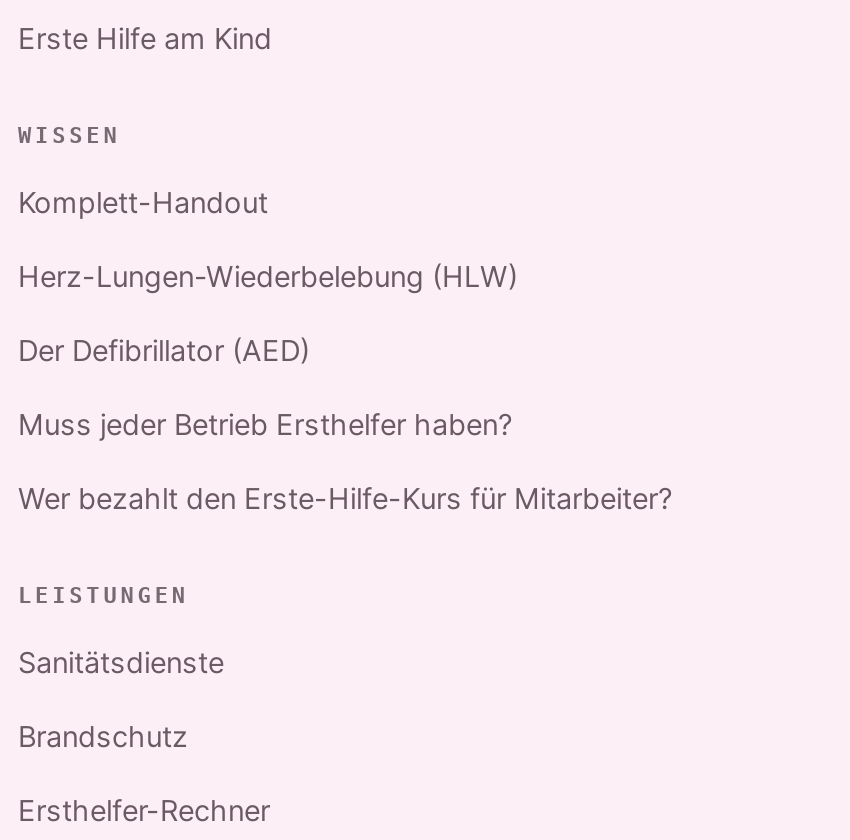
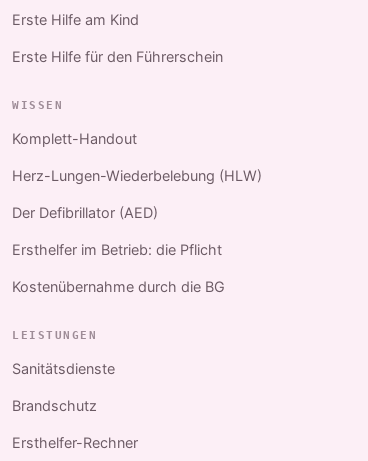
+ Erste Hilfe für den Führerschein

- Muss jeder Betrieb Ersthelfer haben?
+ Ersthelfer im Betrieb: die Pflicht

- Wer bezahlt den Erste-Hilfe-Kurs für Mitarbeiter?
+ Kostenübernahme durch die BG
